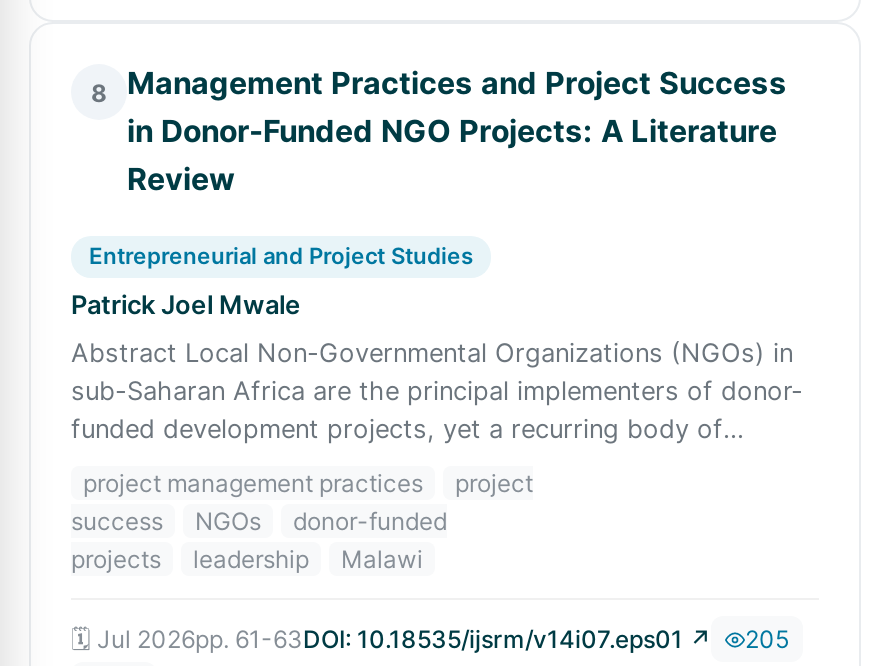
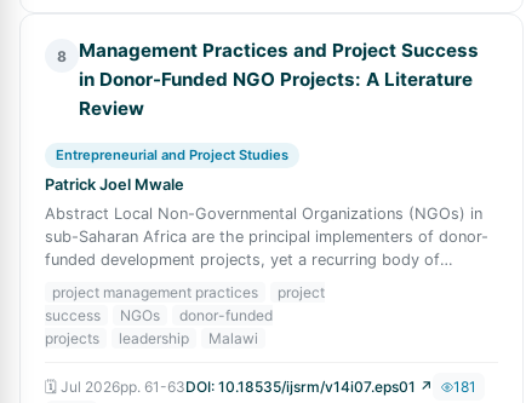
- 205
+ 181
